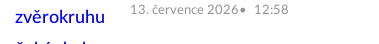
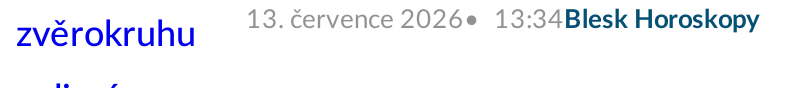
- 12:58
+ 13:34Blesk Horoskopy
